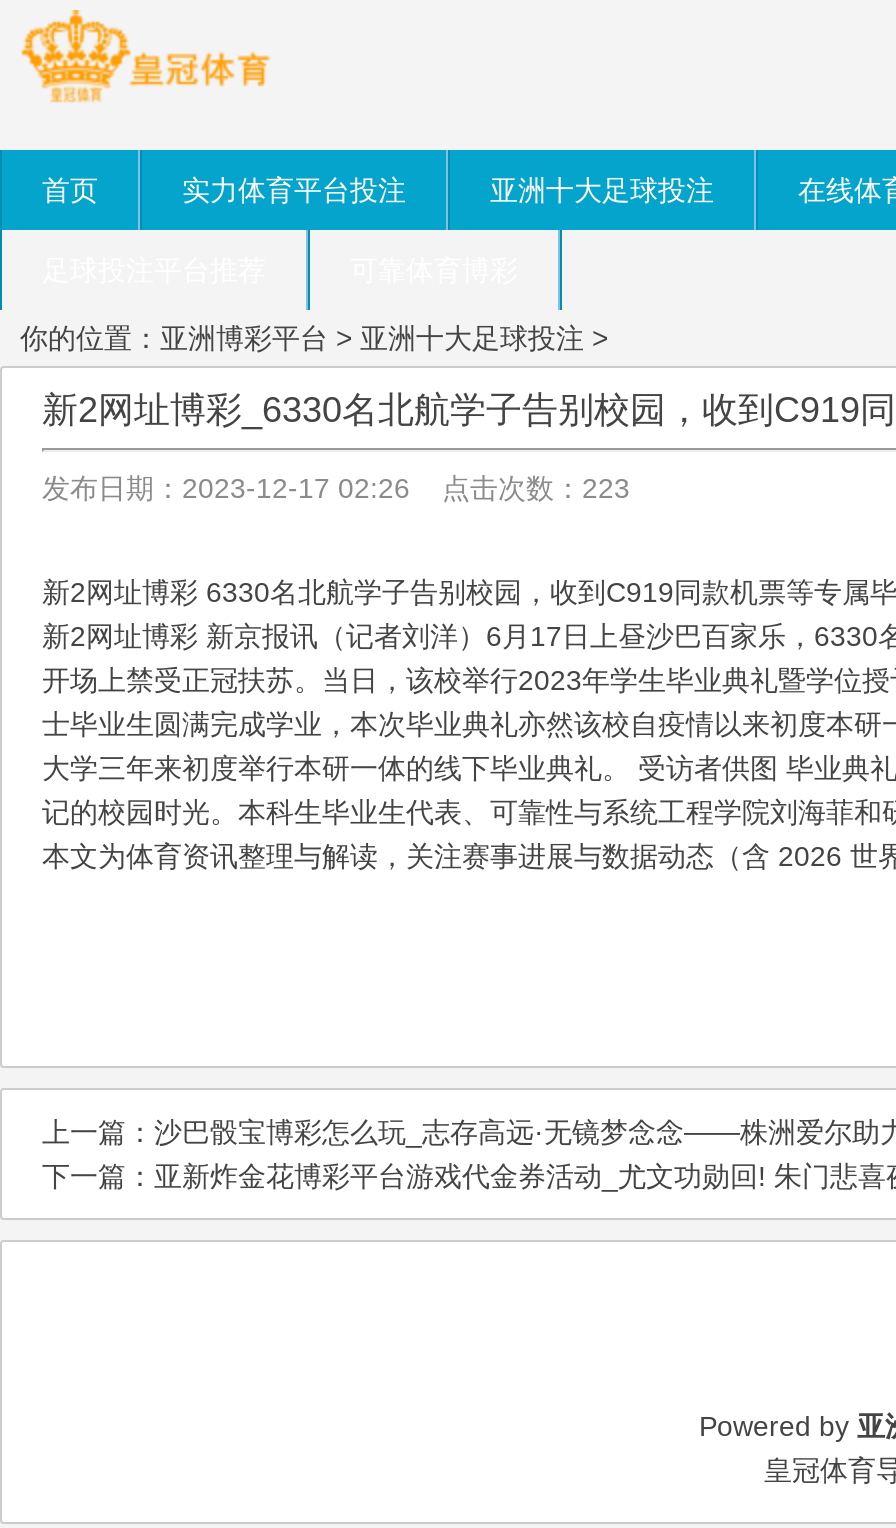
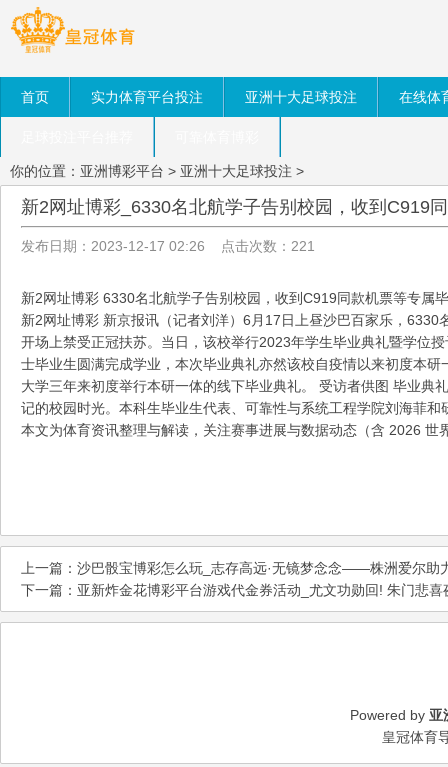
- 发布日期：2023-12-17 02:26 点击次数：223
+ 发布日期：2023-12-17 02:26 点击次数：221
